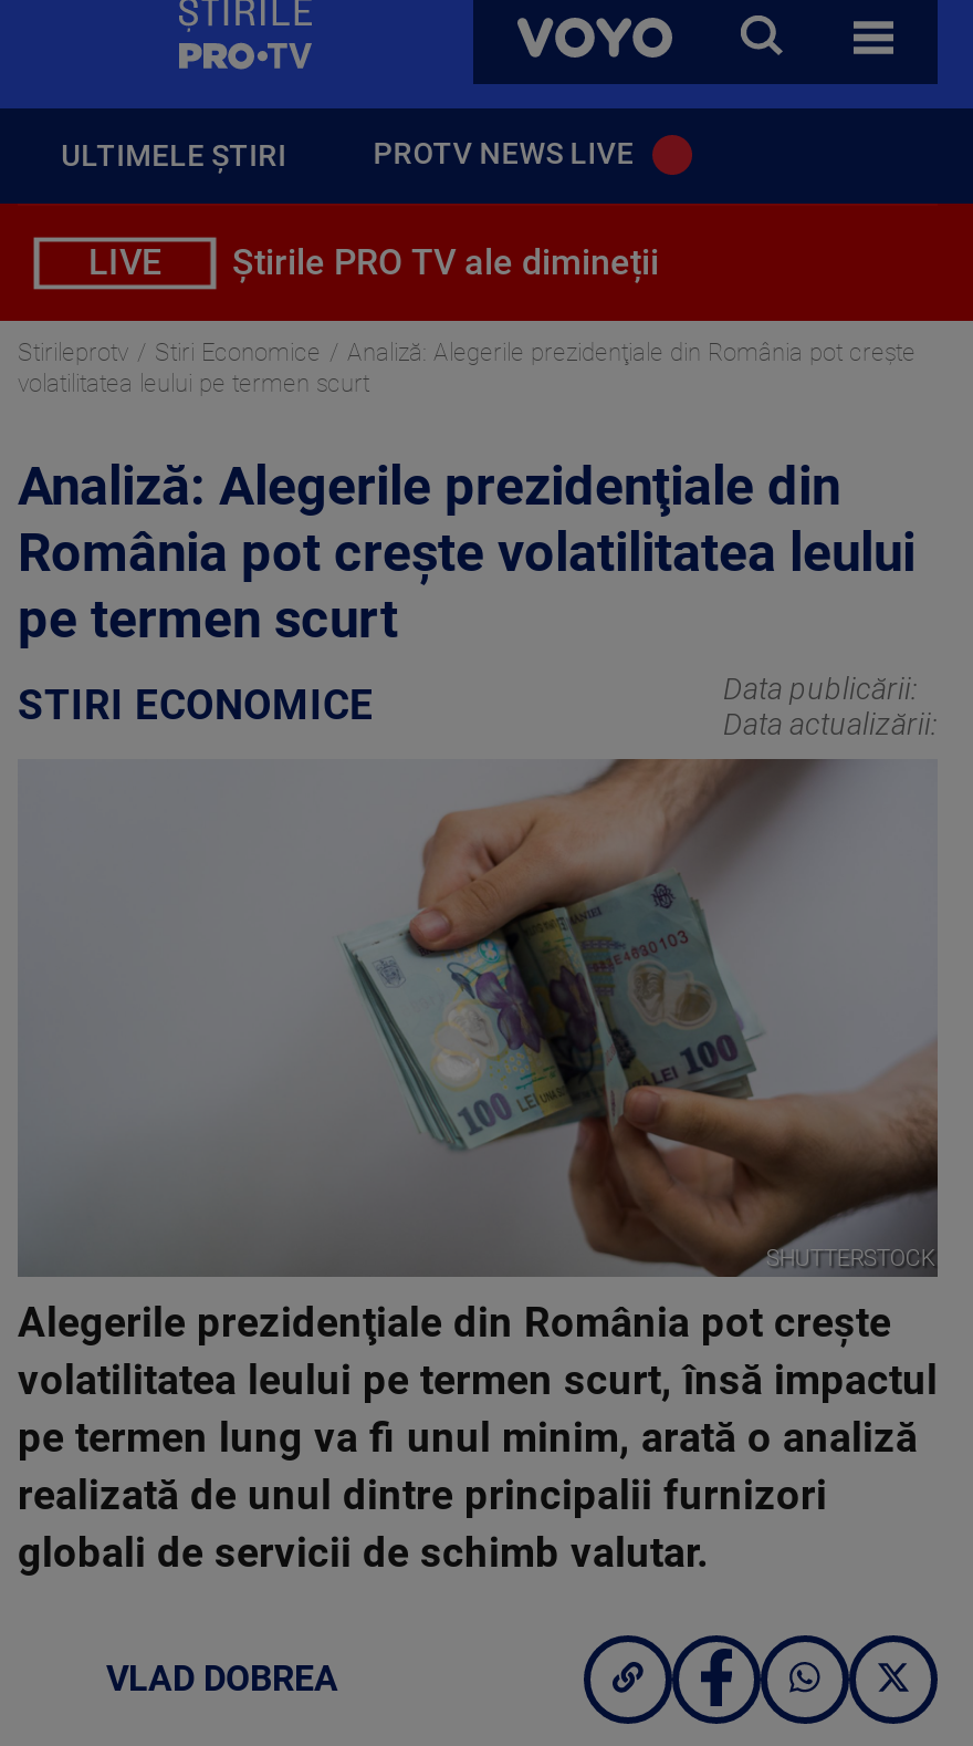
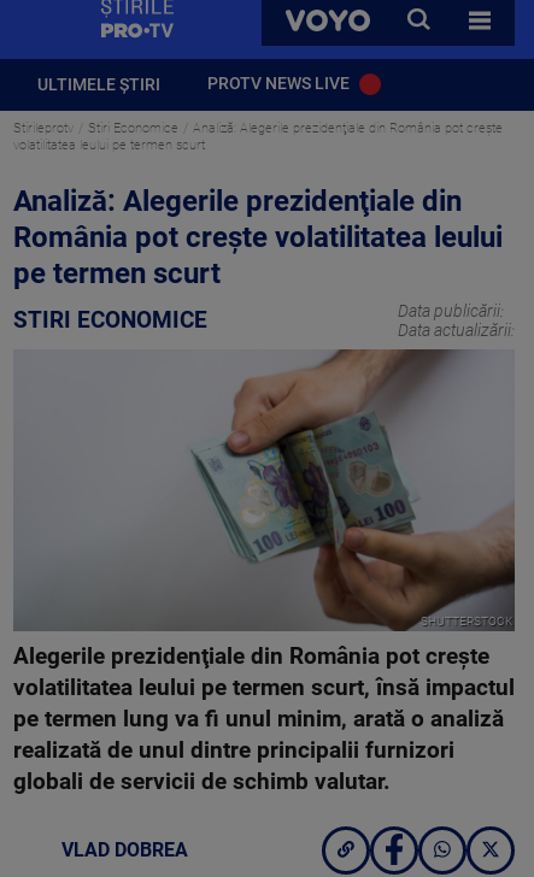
- LIVE
- Știrile PRO TV ale dimineții
